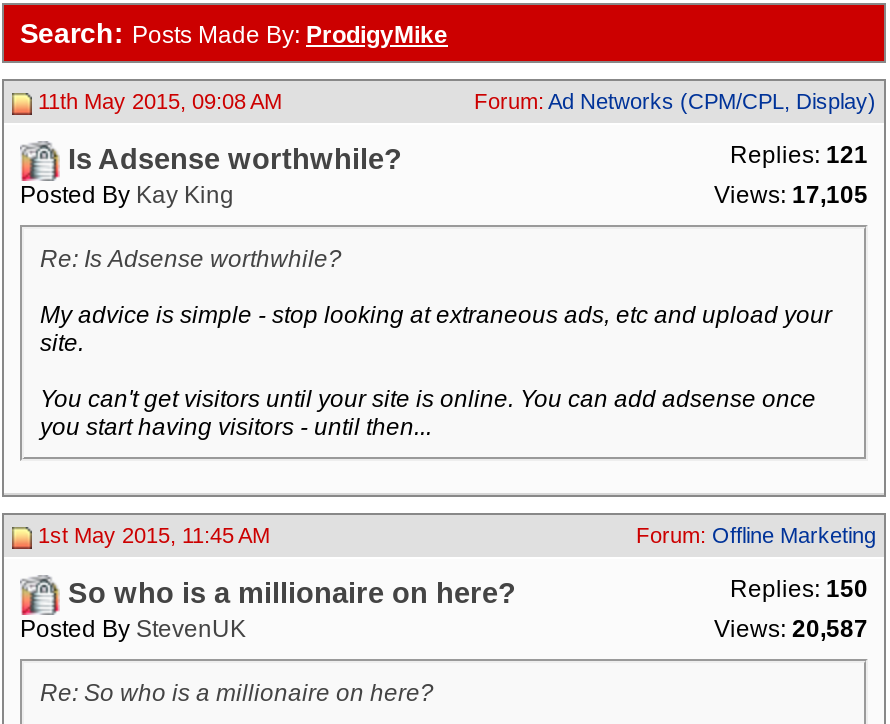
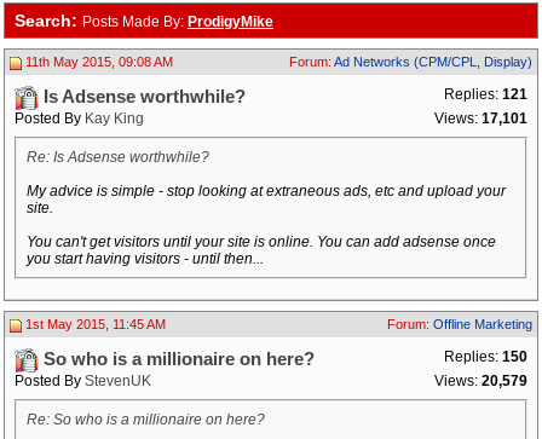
- Views: 17,105
+ Views: 17,101

- Views: 20,587
+ Views: 20,579
